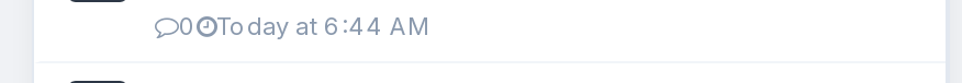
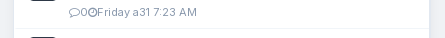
- 0 Today at 6:44 AM
+ 0 Friday a31 7:23 AM
